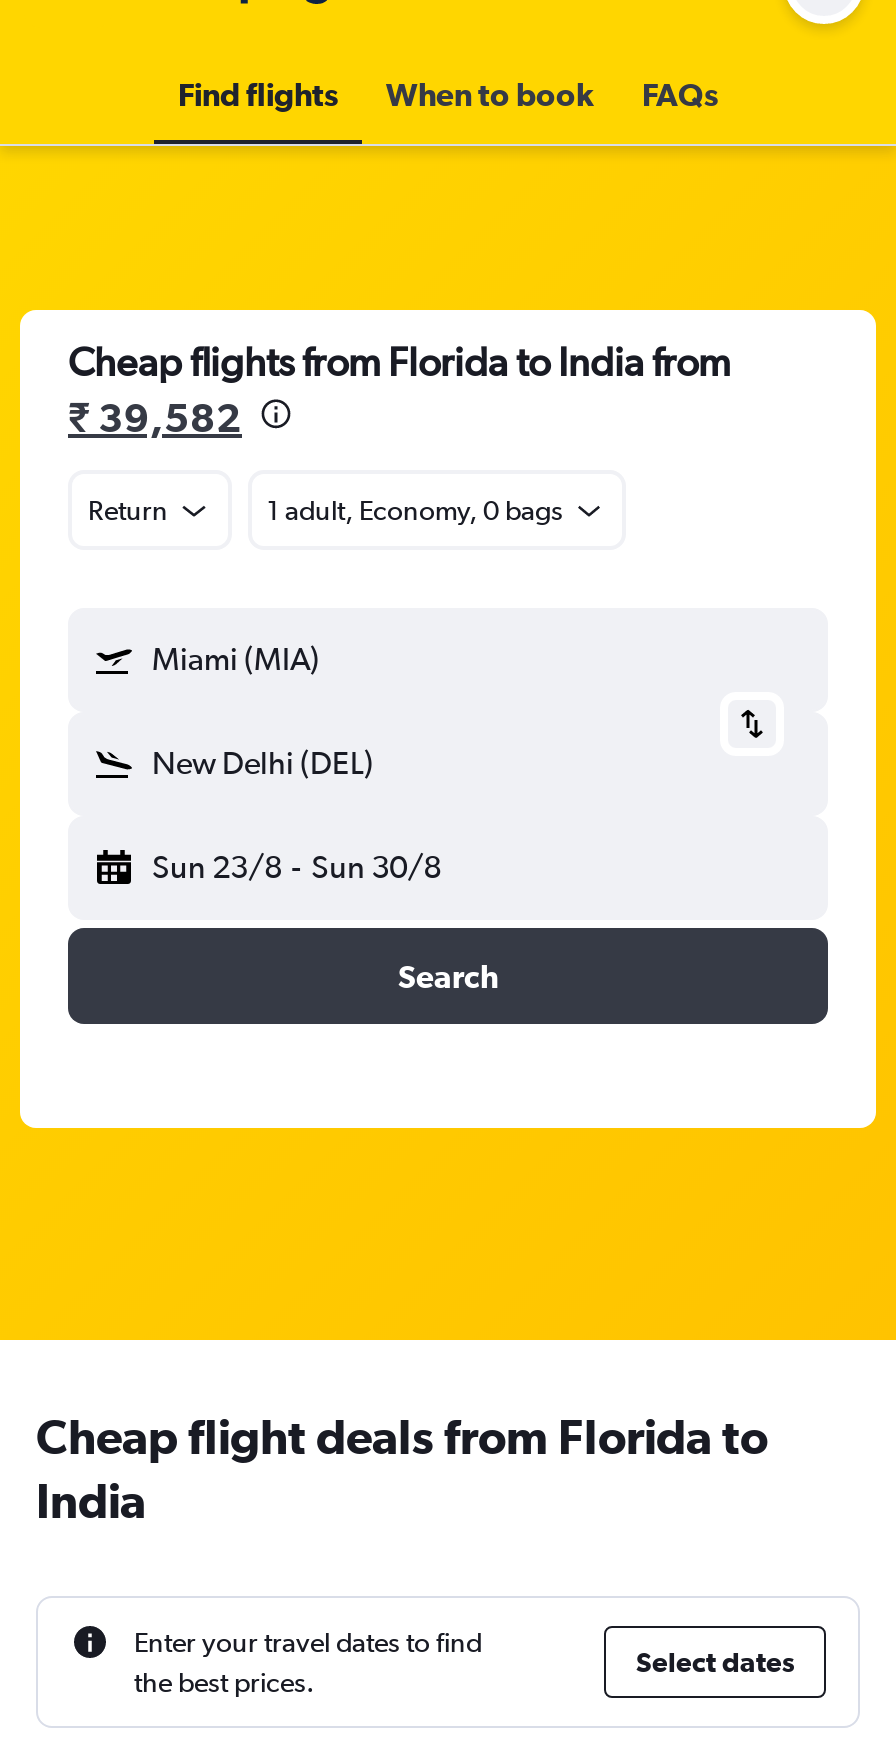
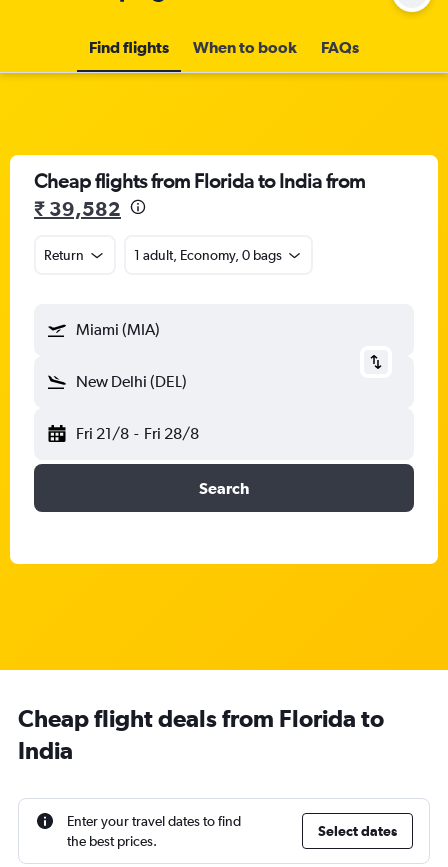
- Sun 23/8 - Sun 30/8
+ Fri 21/8 - Fri 28/8
